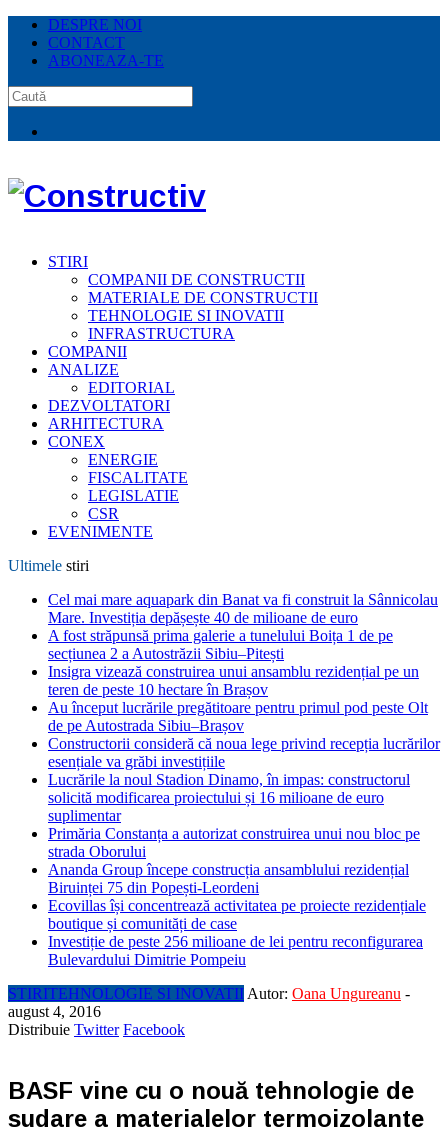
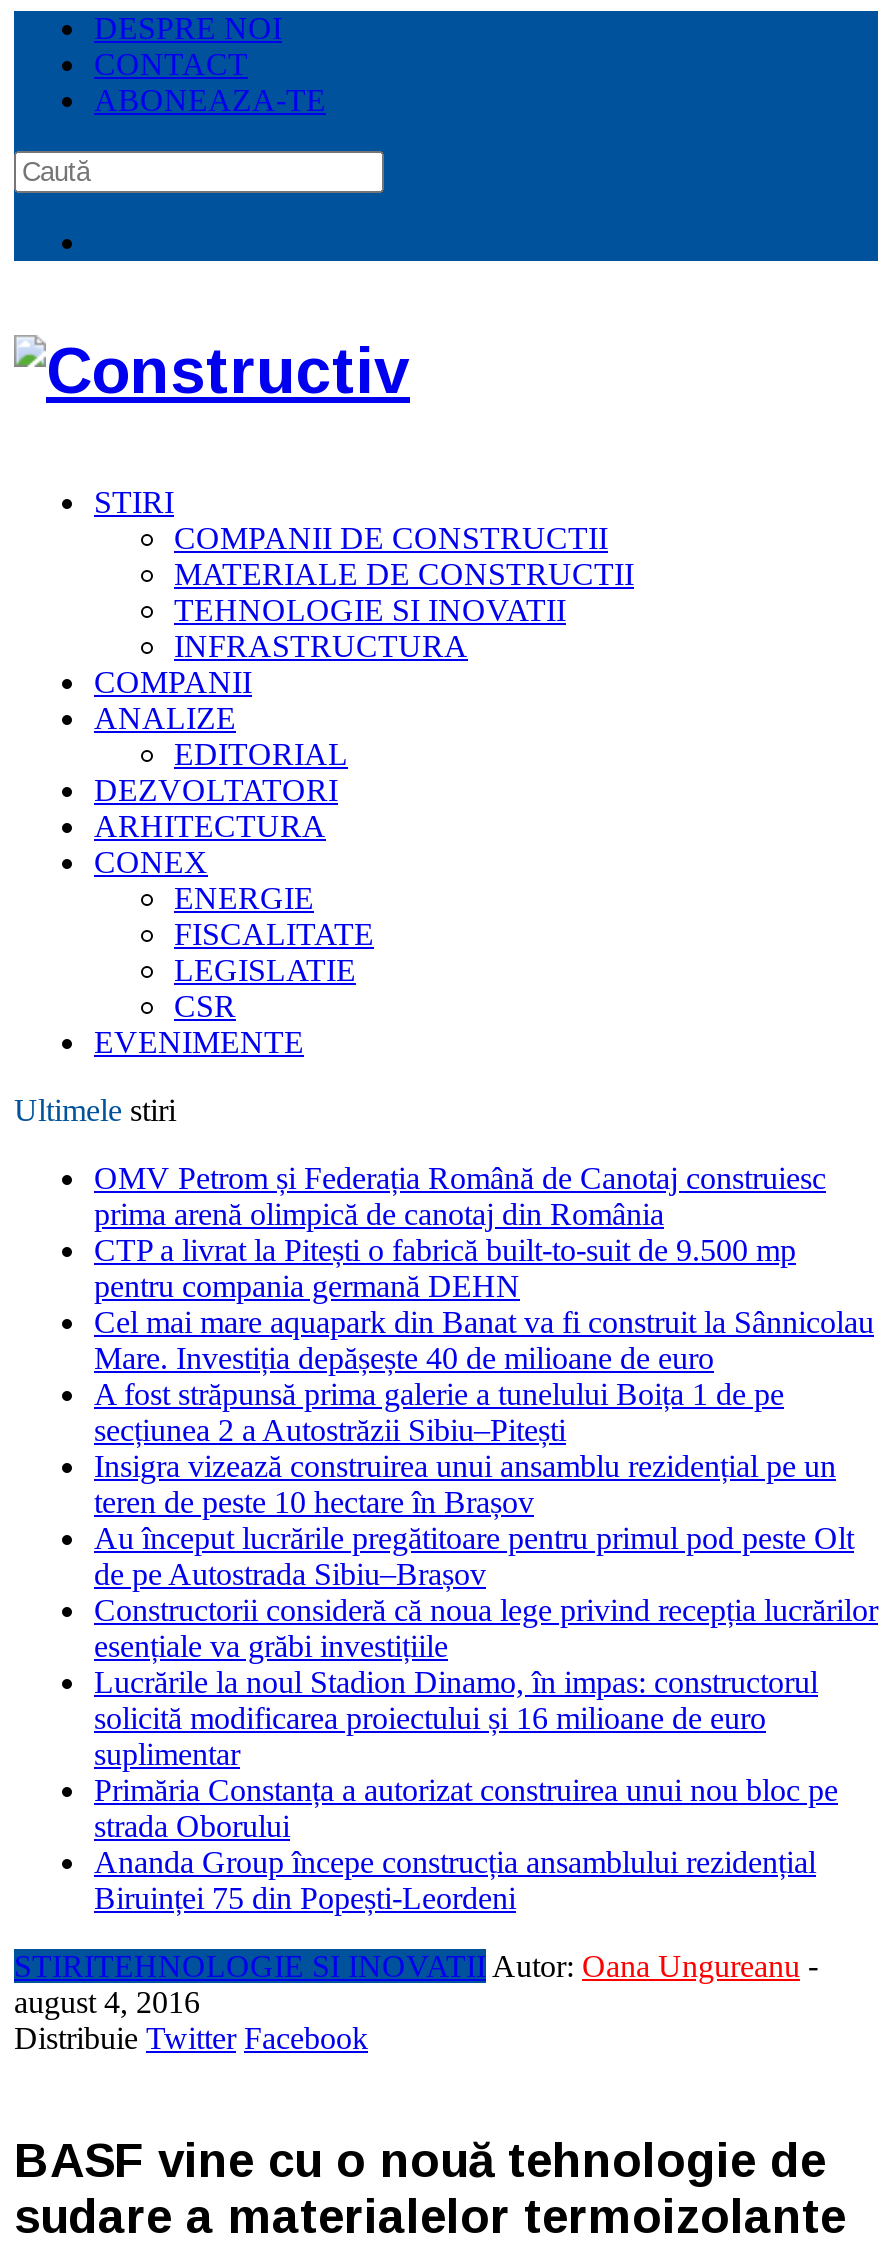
+ OMV Petrom și Federația Română de Canotaj construiesc
+ prima arenă olimpică de canotaj din România
+ CTP a livrat la Pitești o fabrică built-to-suit de 9.500 mp
+ pentru compania germană DEHN

moved down: Cel mai mare aquapark din Banat va fi construit la Sânnicolau | Mare. Investiția depășește 40 de milioane de euro | A fost străpunsă prima galerie a tunelului Boița 1 de pe | ... | Ananda Group începe construcția ansamblului rezidențial | Biruinței 75 din Popești-Leordeni

- Ecovillas își concentrează activitatea pe proiecte rezidențiale
- boutique și comunități de case
- Investiție de peste 256 milioane de lei pentru reconfigurarea
- Bulevardului Dimitrie Pompeiu
